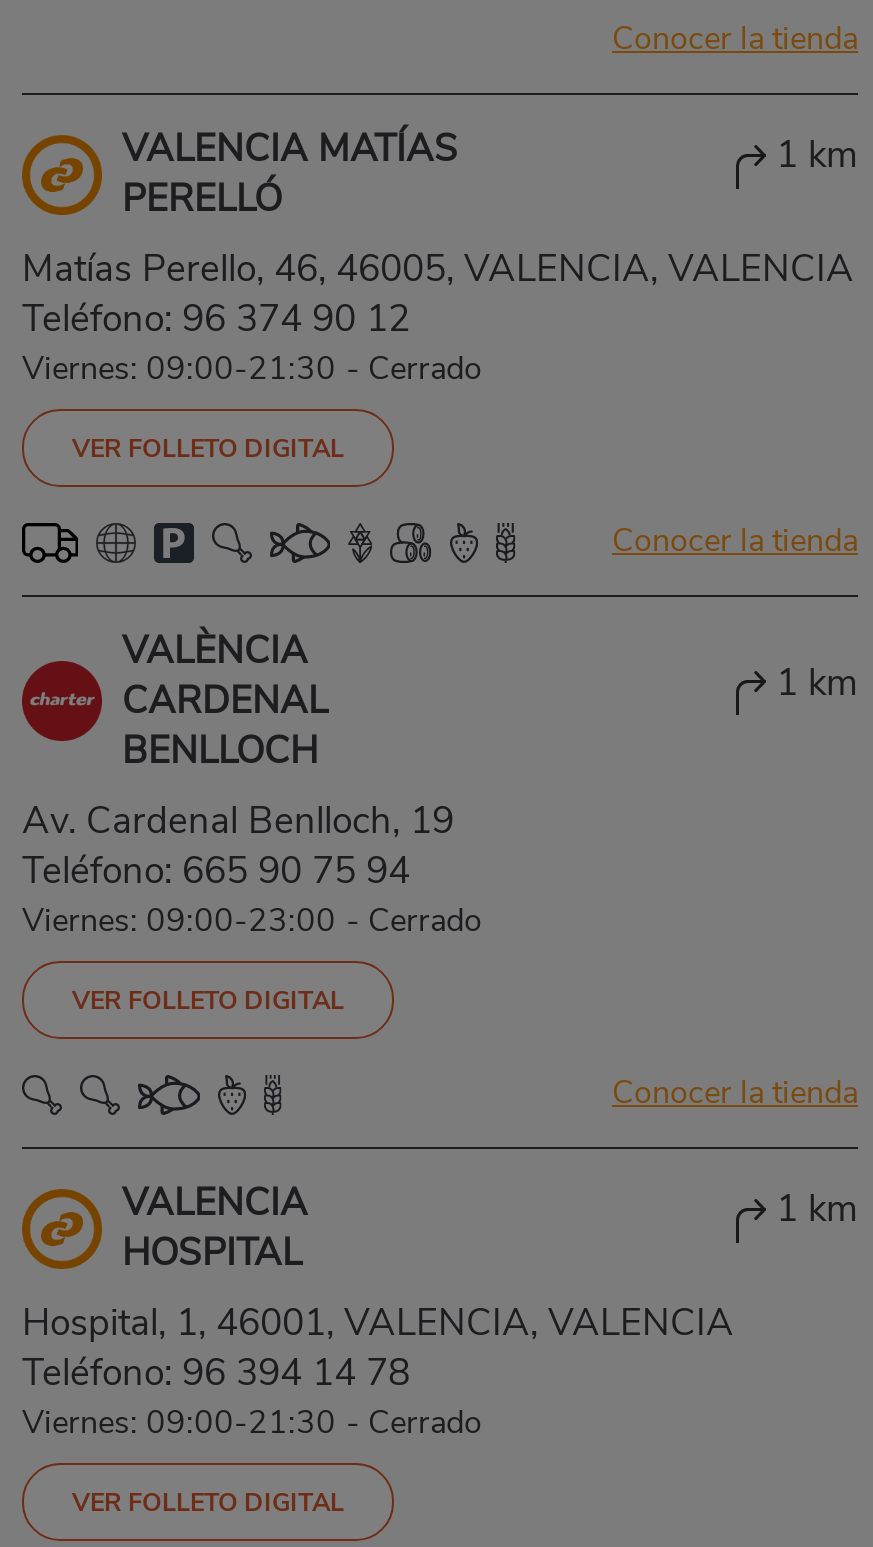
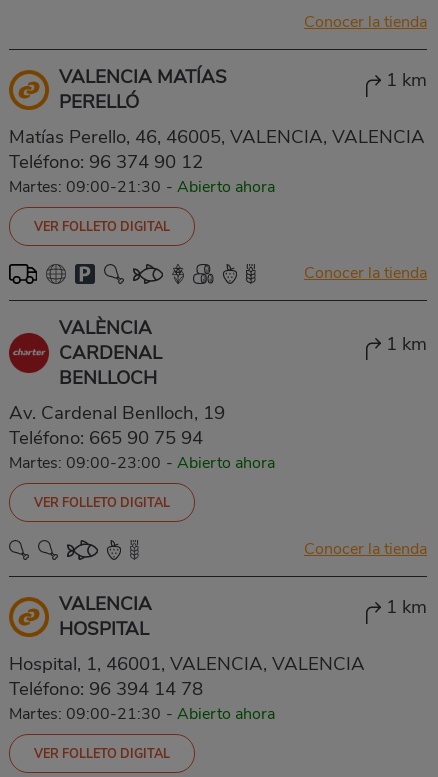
- Viernes: 09:00-21:30 - Cerrado
+ Martes: 09:00-21:30 - Abierto ahora

- Viernes: 09:00-23:00 - Cerrado
+ Martes: 09:00-23:00 - Abierto ahora

- Viernes: 09:00-21:30 - Cerrado
+ Martes: 09:00-21:30 - Abierto ahora
